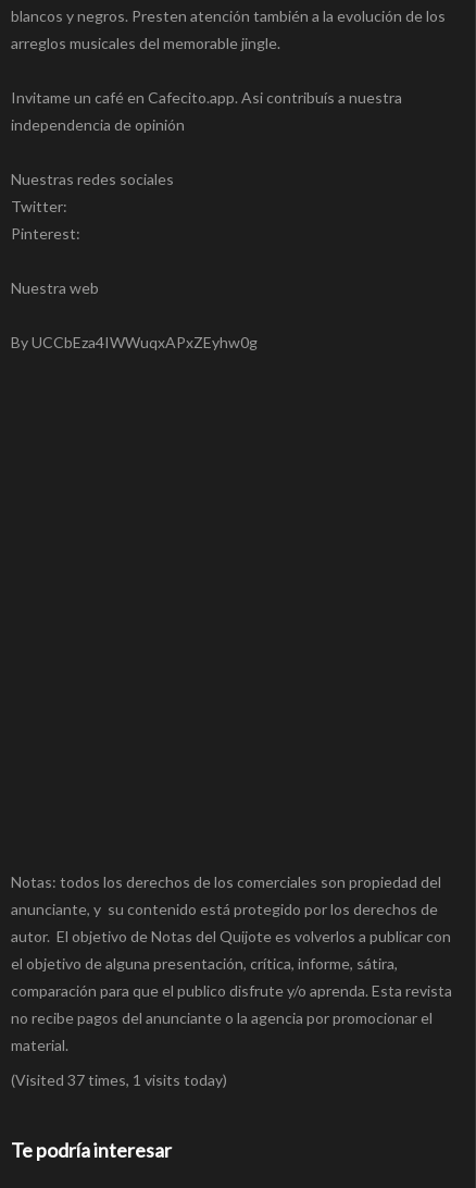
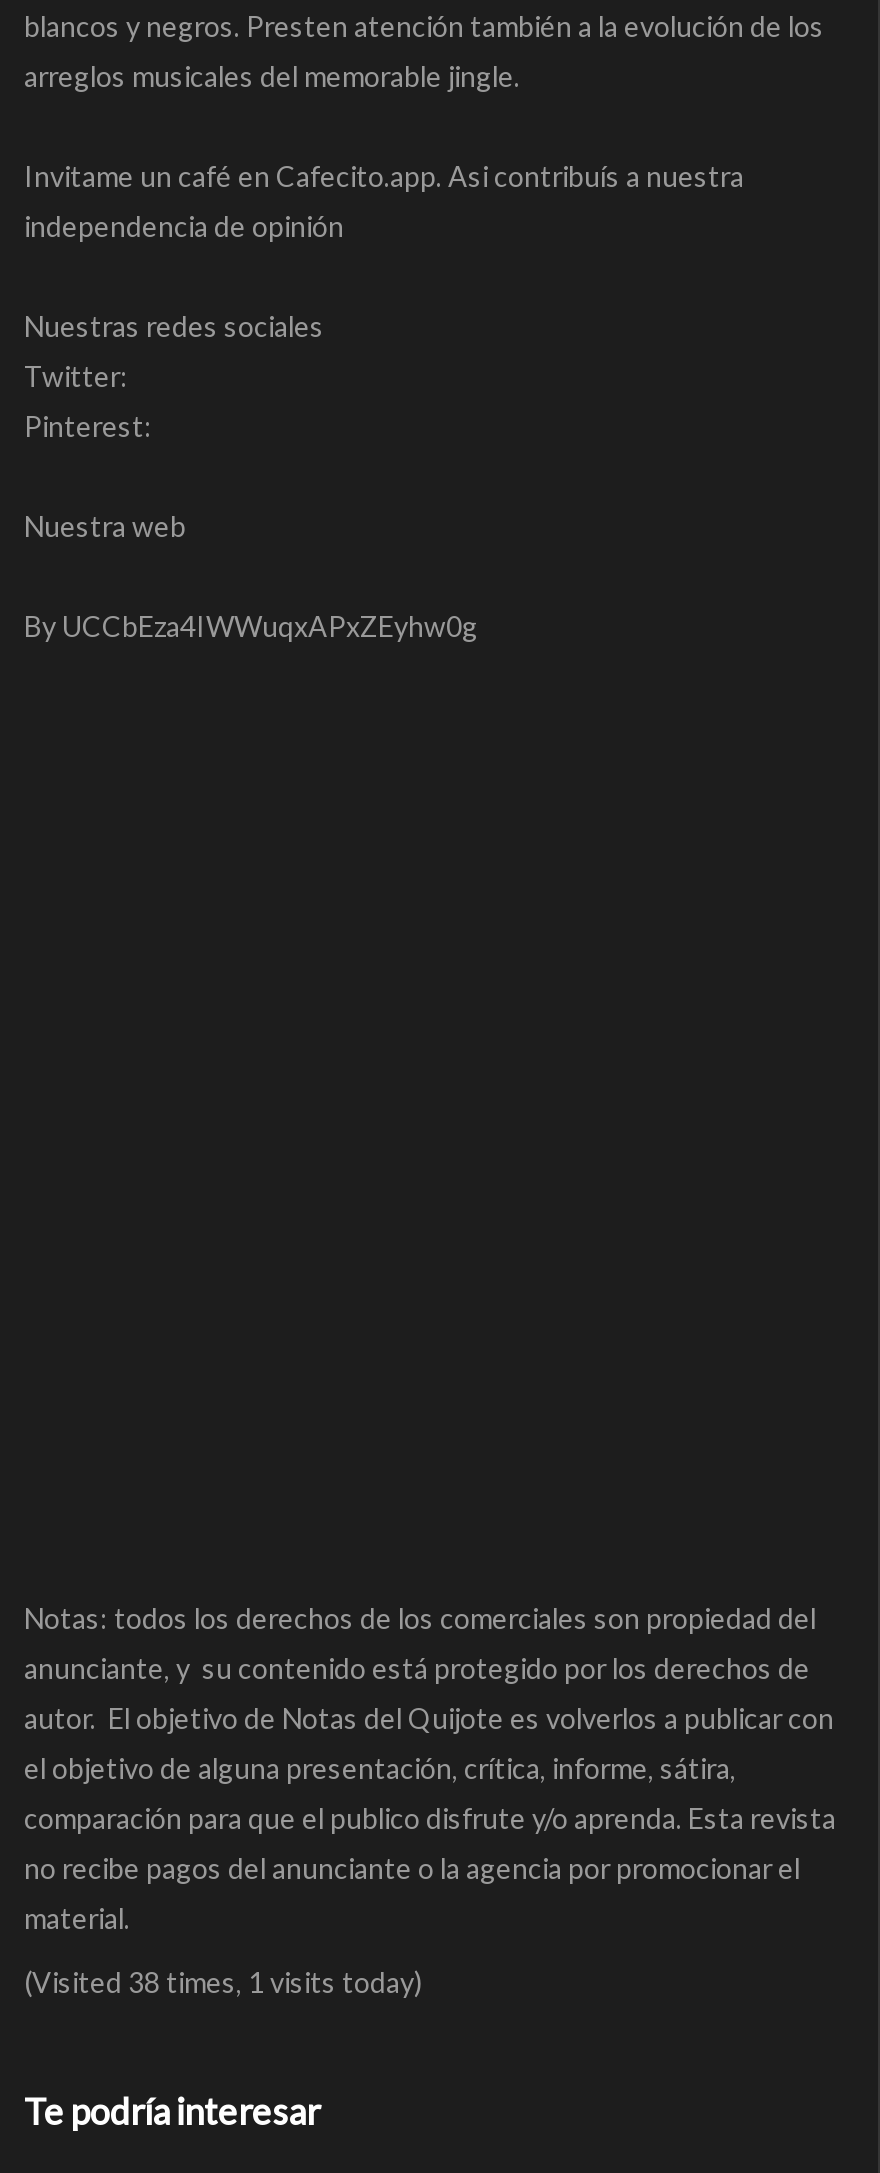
- (Visited 37 times, 1 visits today)
+ (Visited 38 times, 1 visits today)
